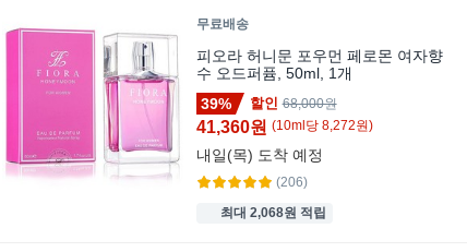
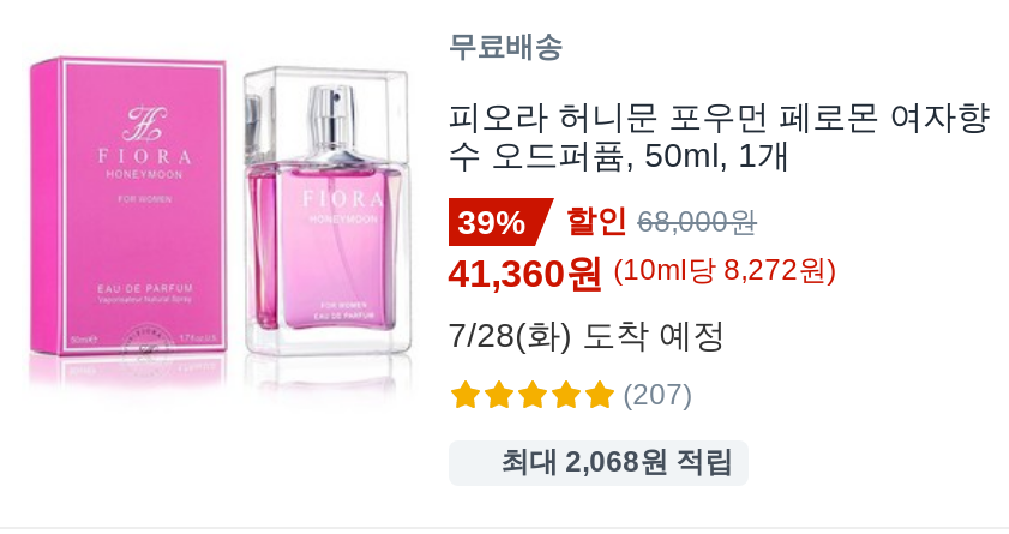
- 내일(목) 도착 예정
+ 7/28(화) 도착 예정

- (206)
+ (207)
